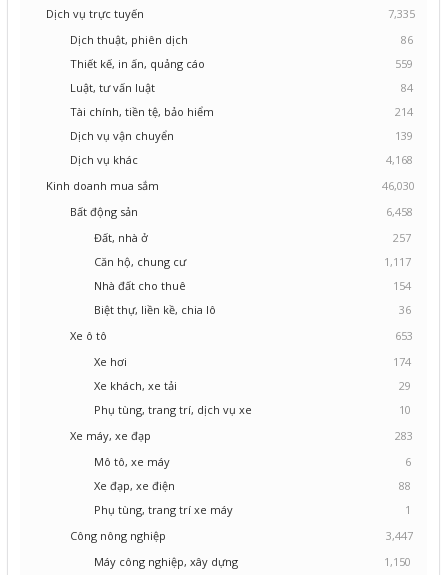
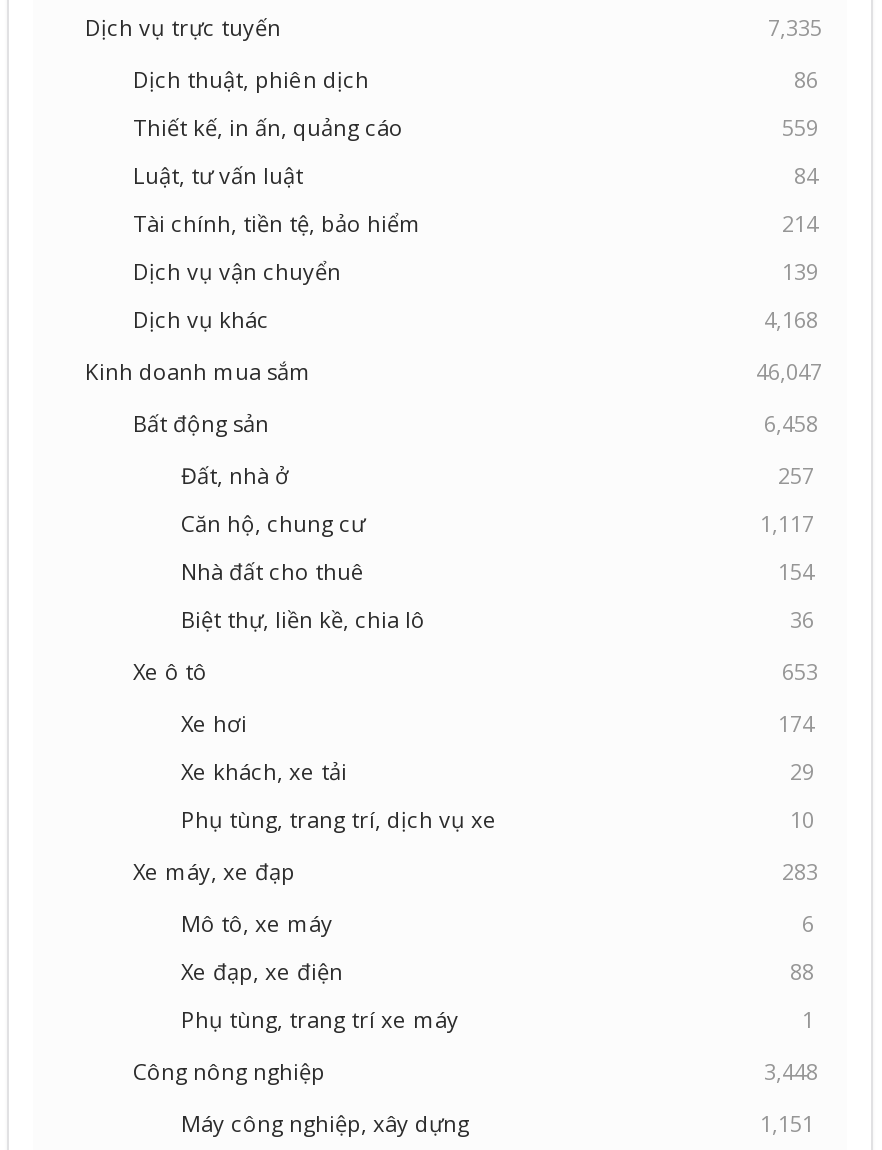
- 46,030
+ 46,047

- 3,447
+ 3,448

- 1,150
+ 1,151
